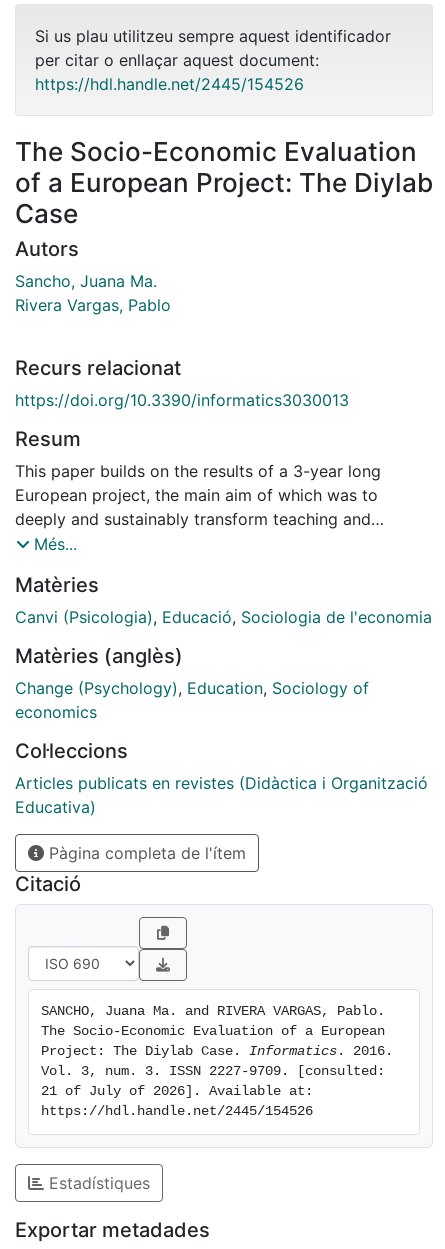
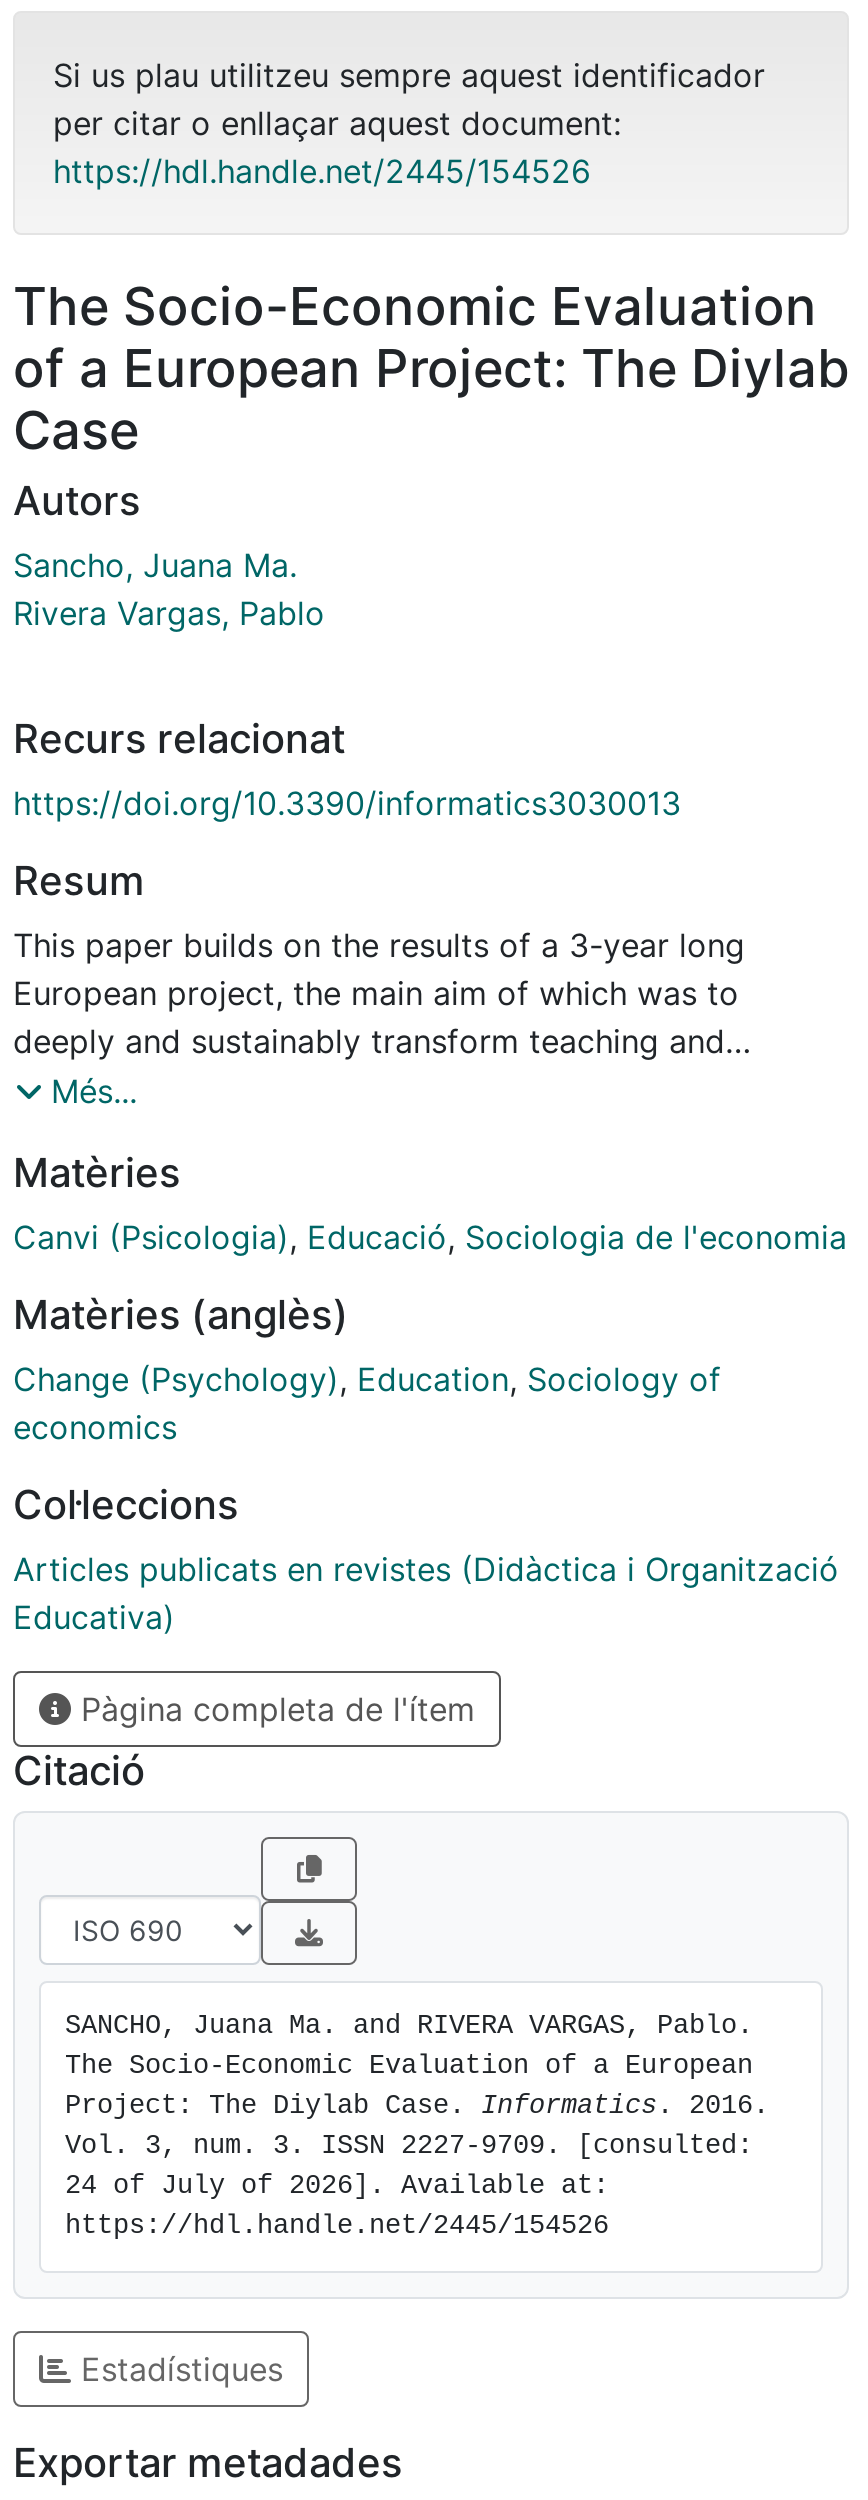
- 21 of July of 2026]. Available at:
+ 24 of July of 2026]. Available at:
